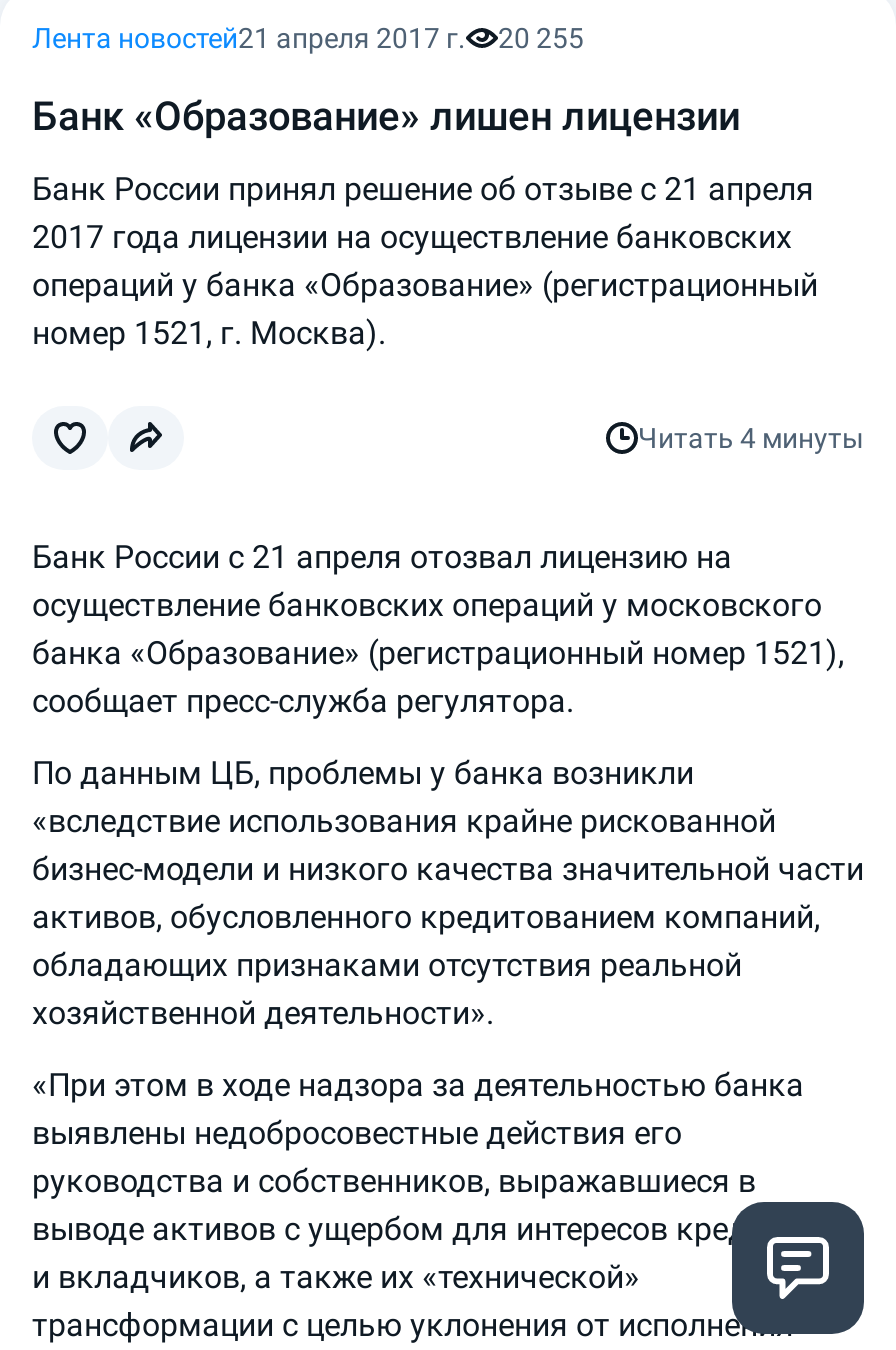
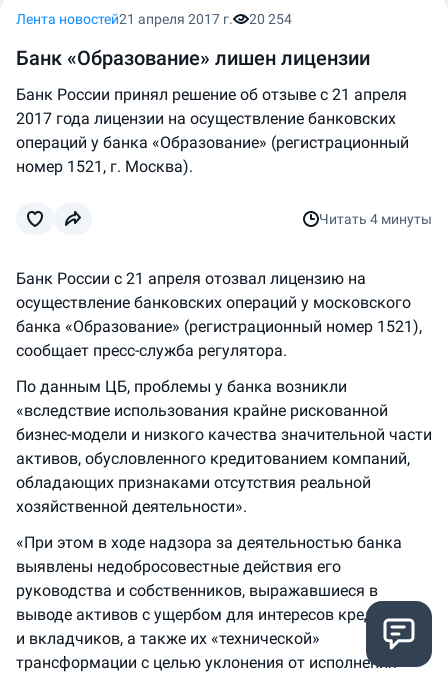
- Лента новостей21 апреля 2017 г. 20 255
+ Лента новостей21 апреля 2017 г. 20 254
